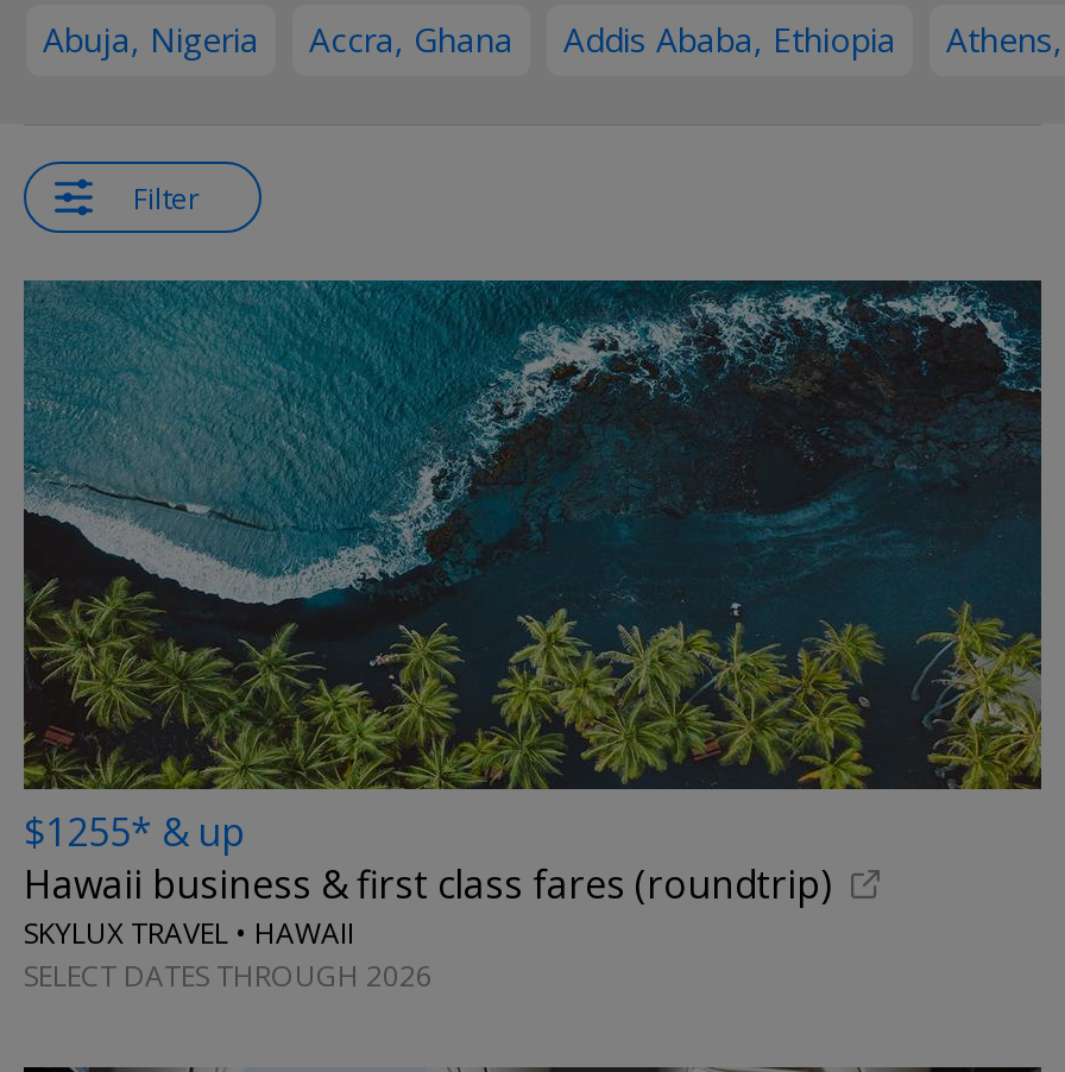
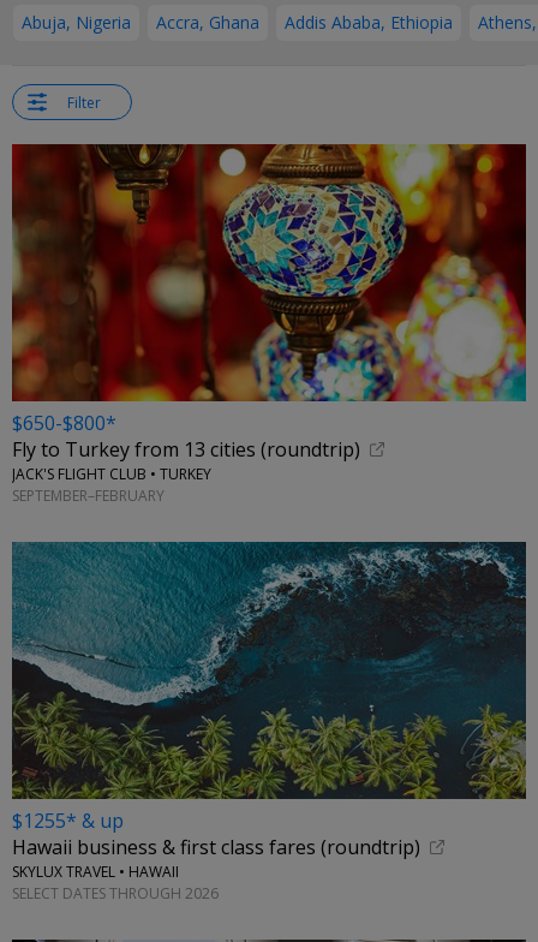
+ [image]
+ $650-$800*
+ Fly to Turkey from 13 cities (roundtrip)
+ JACK'S FLIGHT CLUB • TURKEY
+ SEPTEMBER–FEBRUARY
